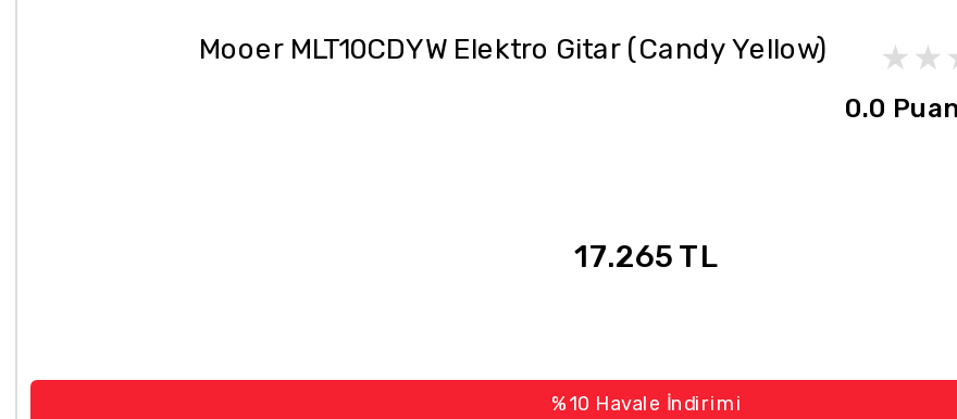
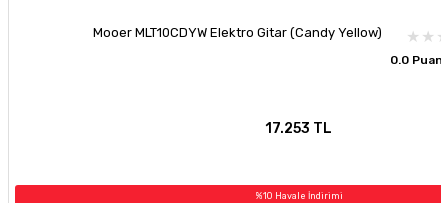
- 17.265 TL
+ 17.253 TL
